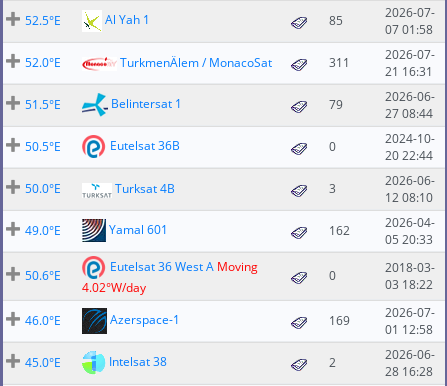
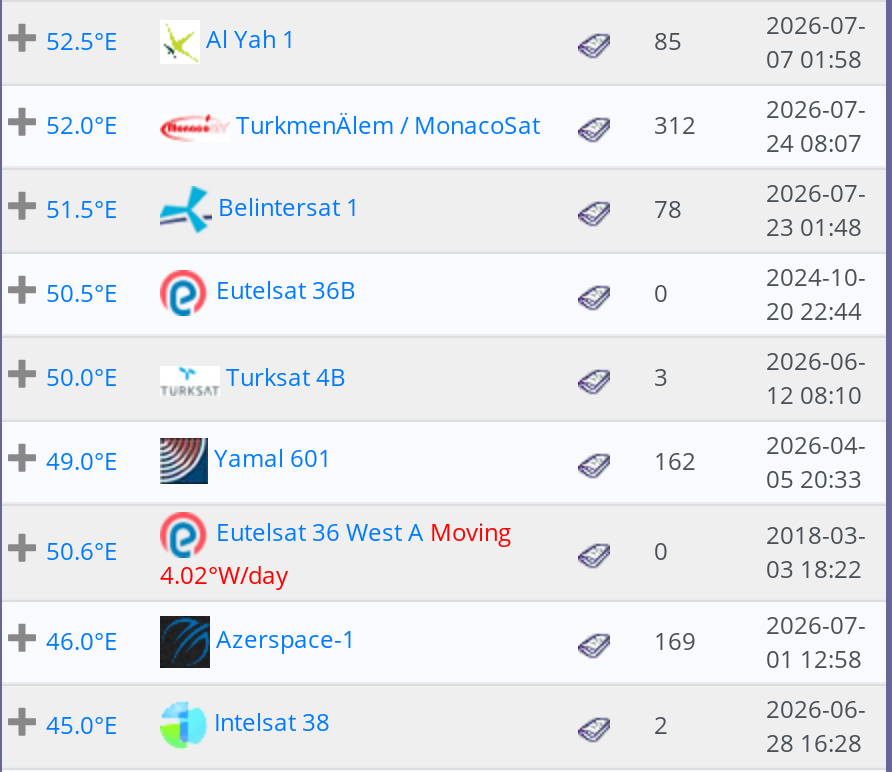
- 311
+ 312

- 21 16:31
+ 24 08:07

- 2026-06-
+ 2026-07-

- 79
+ 78

- 27 08:44
+ 23 01:48
